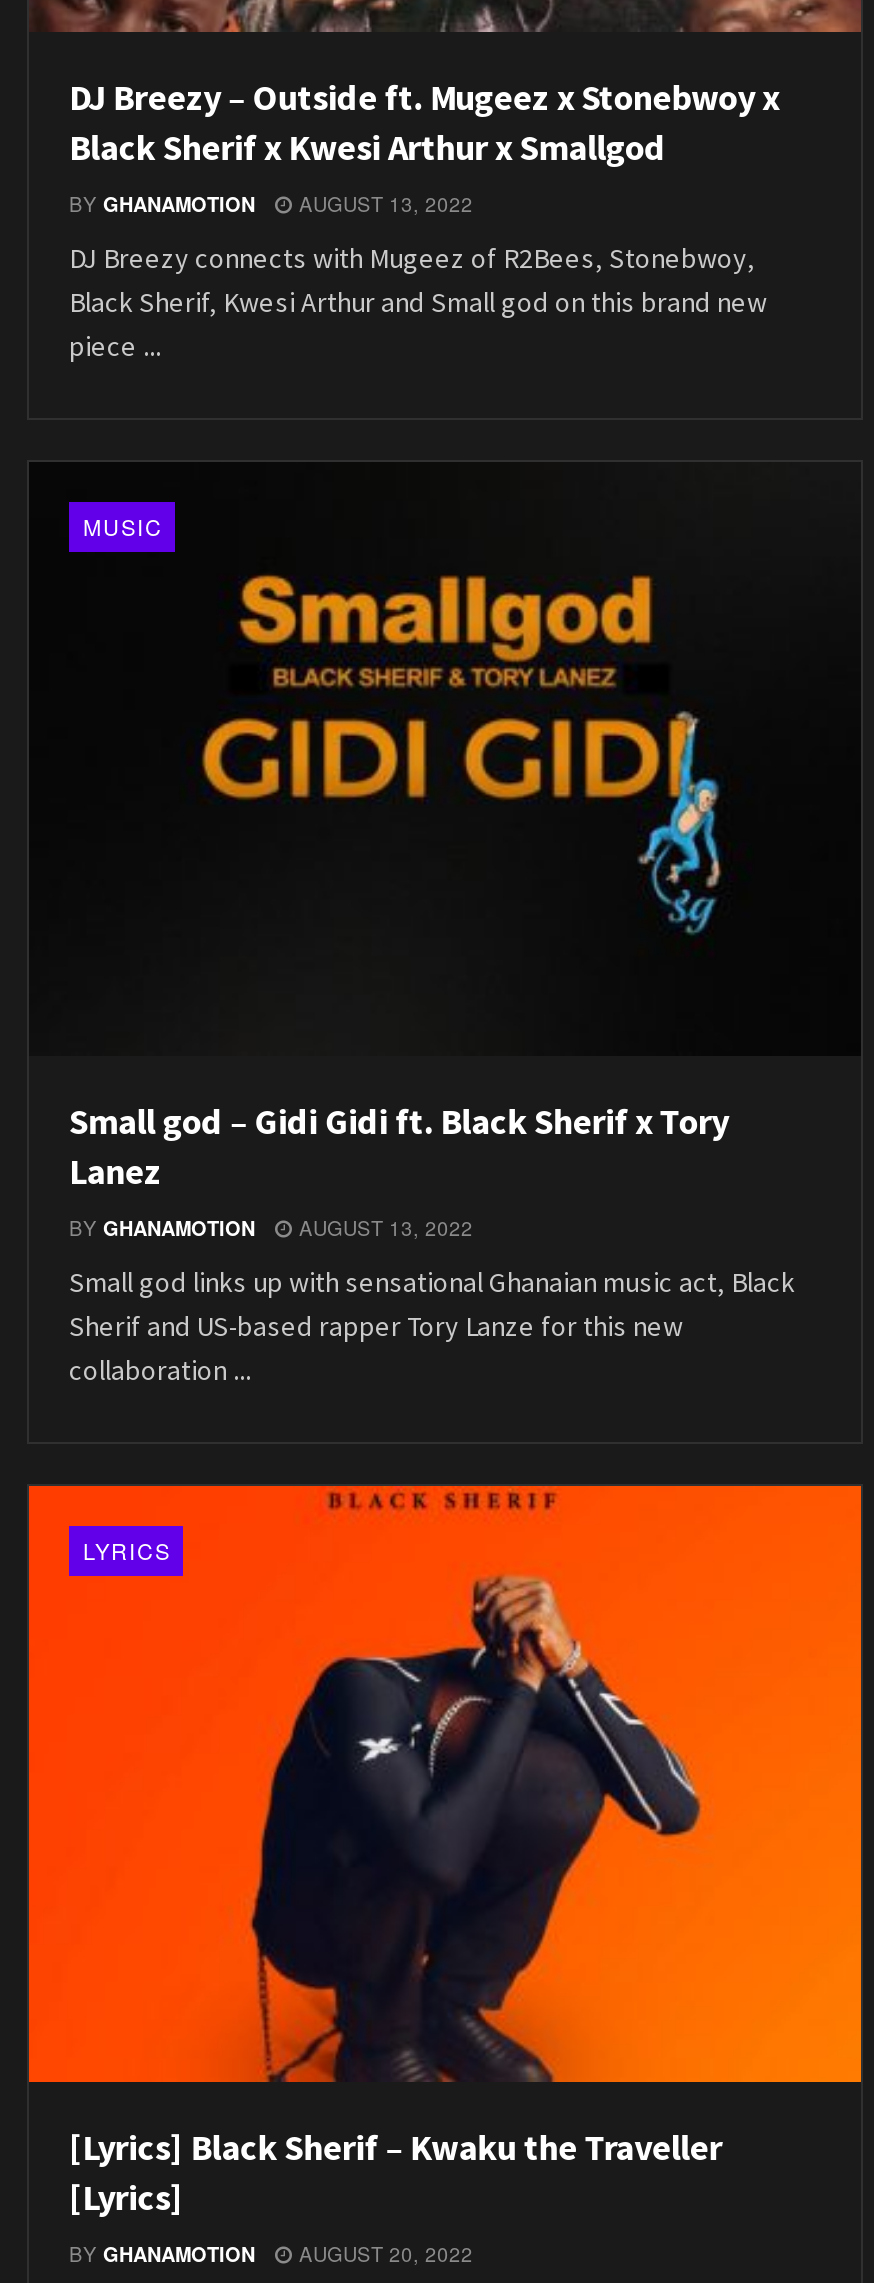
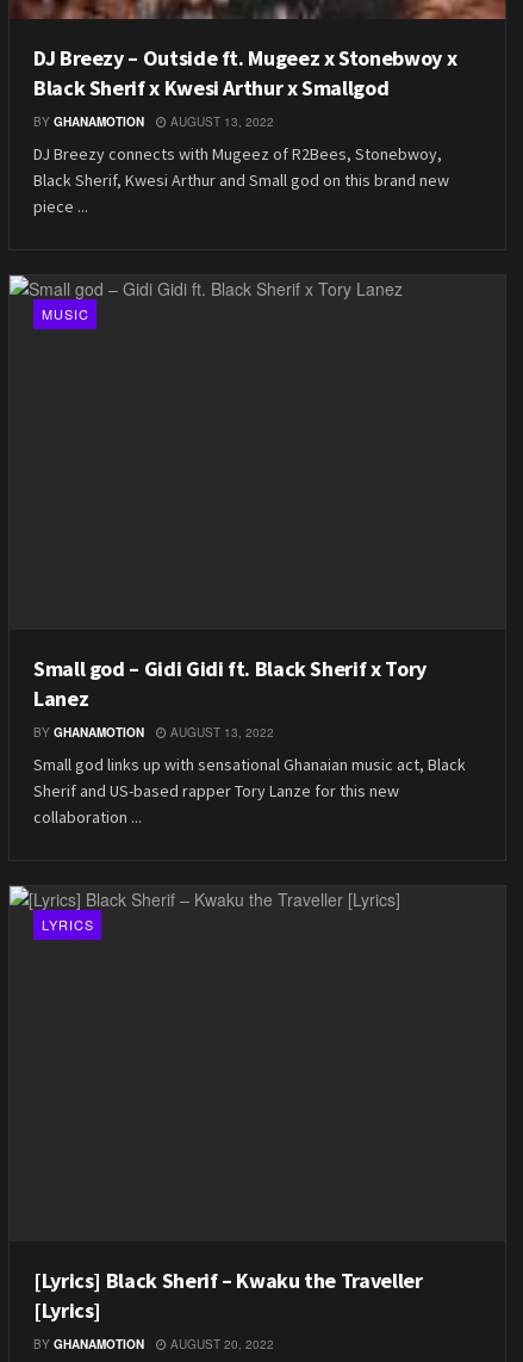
- [image]

- [image]
